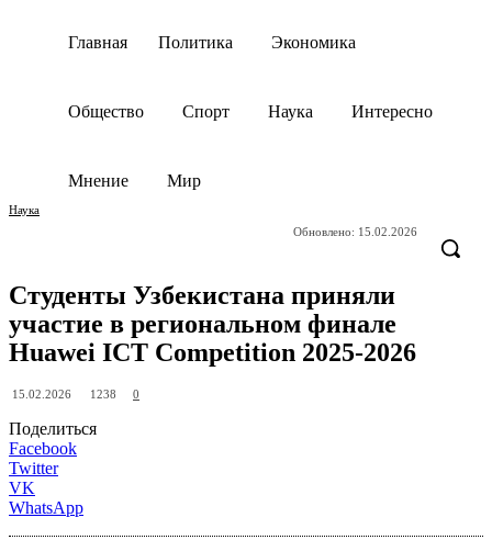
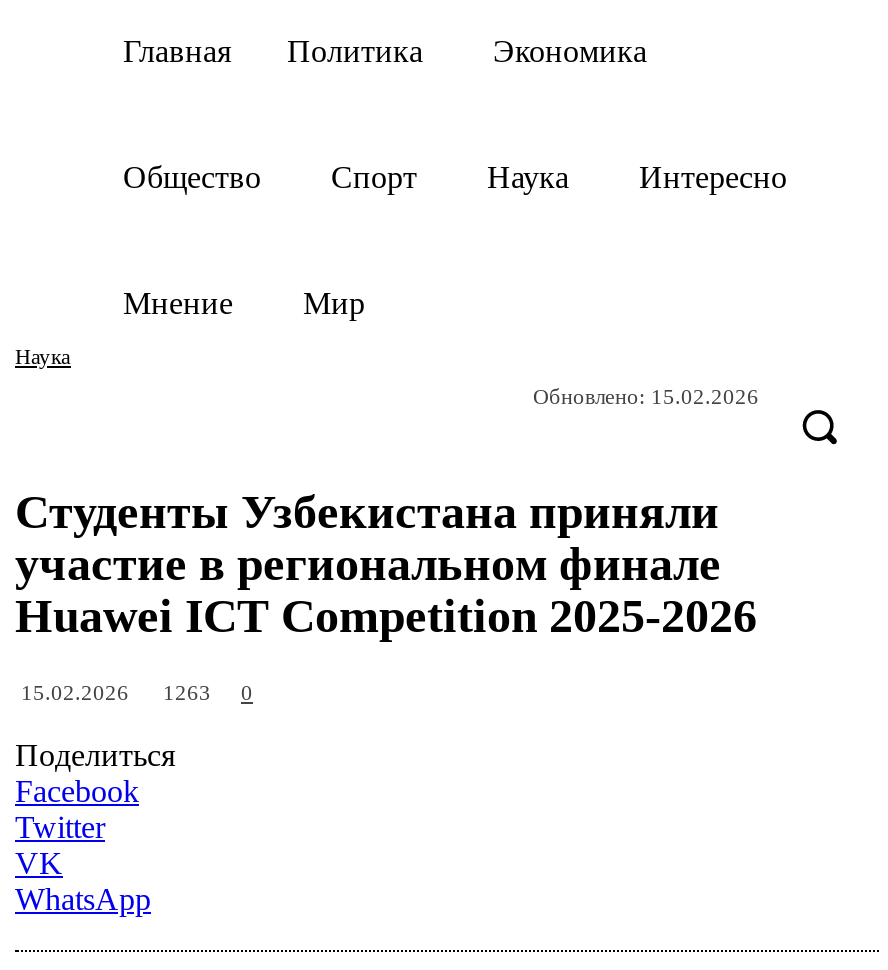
- 15.02.2026 1238 0
+ 15.02.2026 1263 0
